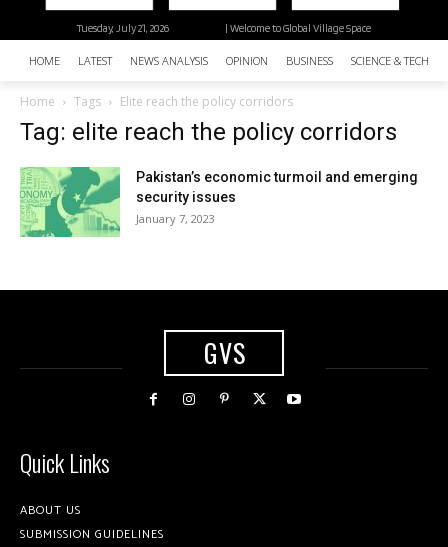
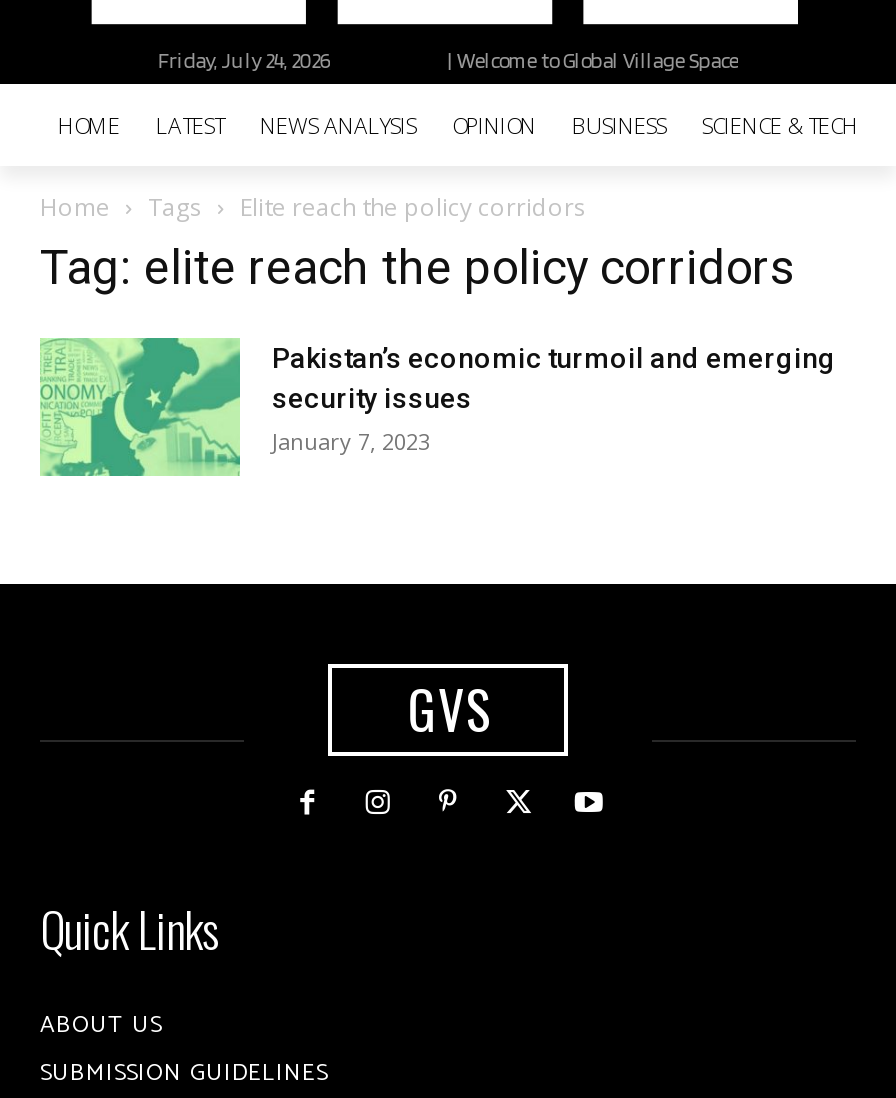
- Tuesday, July 21, 2026
+ Friday, July 24, 2026
